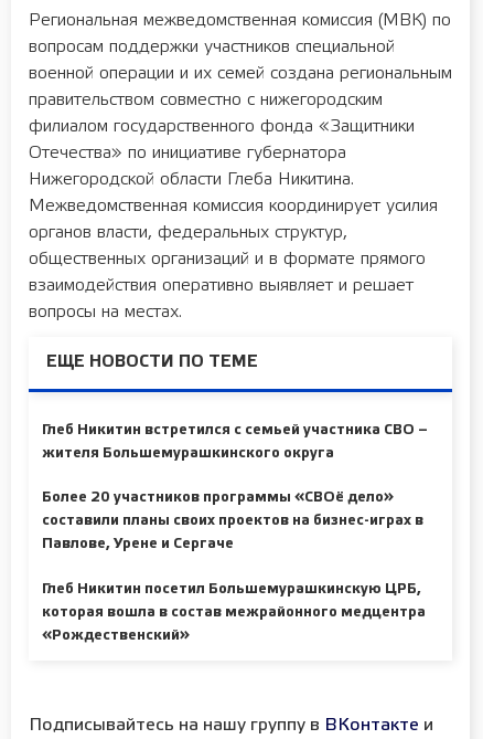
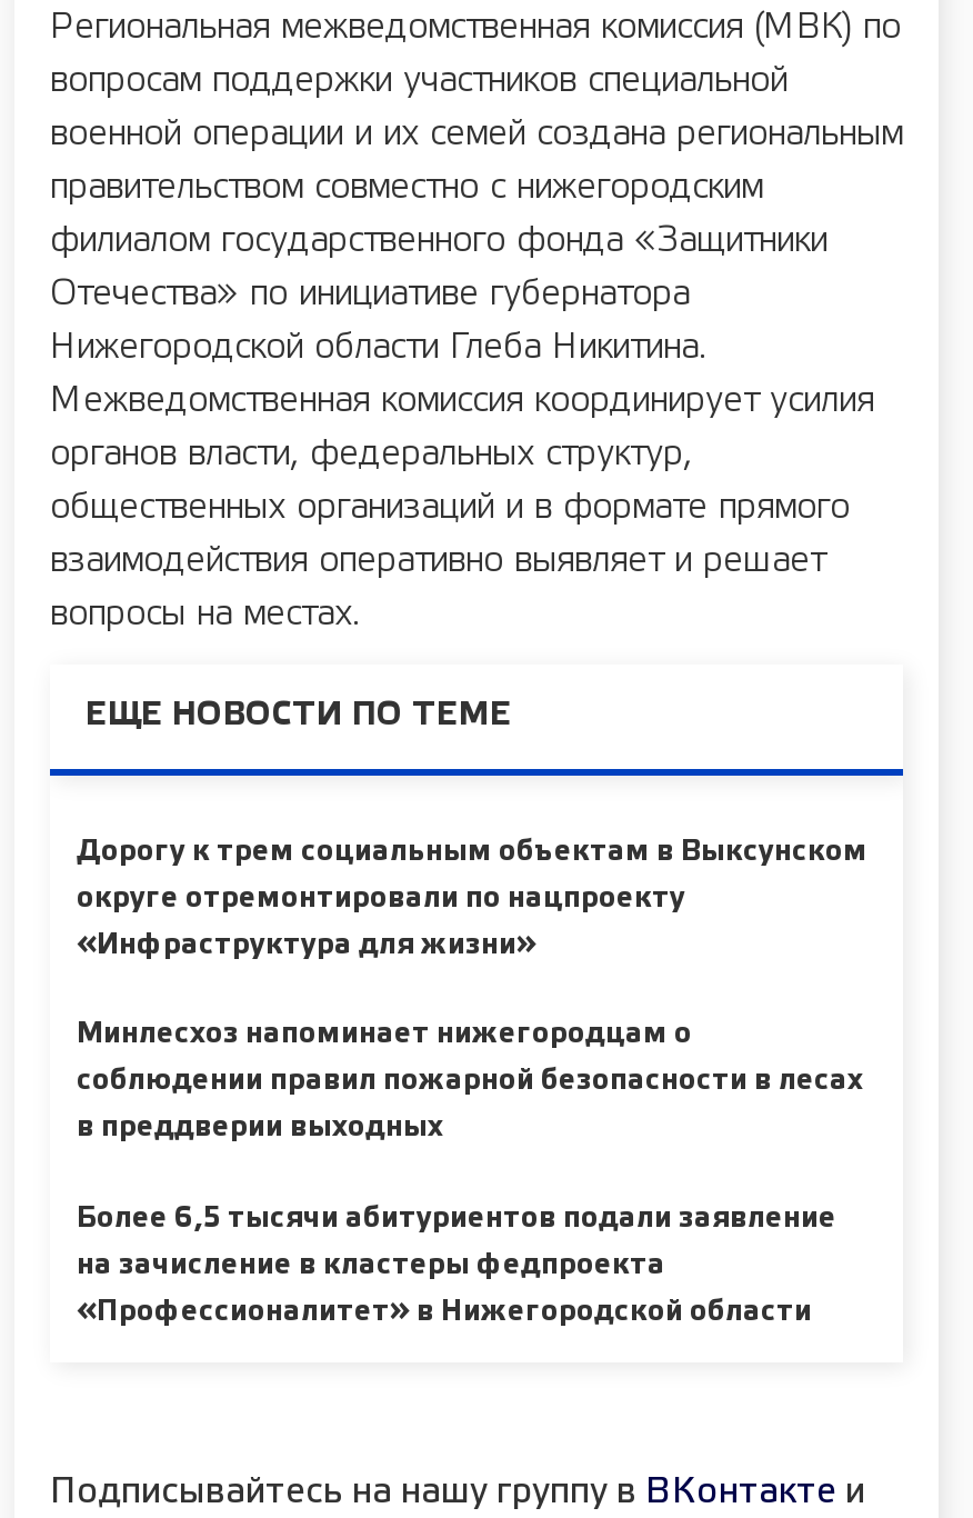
- Глеб Никитин встретился с семьей участника СВО –
- жителя Большемурашкинского округа
+ Дорогу к трем социальным объектам в Выксунском
+ округе отремонтировали по нацпроекту
+ «Инфраструктура для жизни»

- Более 20 участников программы «СВОё дело»
- составили планы своих проектов на бизнес-играх в
- Павлове, Урене и Сергаче
+ Минлесхоз напоминает нижегородцам о
+ соблюдении правил пожарной безопасности в лесах
+ в преддверии выходных

- Глеб Никитин посетил Большемурашкинскую ЦРБ,
- которая вошла в состав межрайонного медцентра
- «Рождественский»
+ Более 6,5 тысячи абитуриентов подали заявление
+ на зачисление в кластеры федпроекта
+ «Профессионалитет» в Нижегородской области
